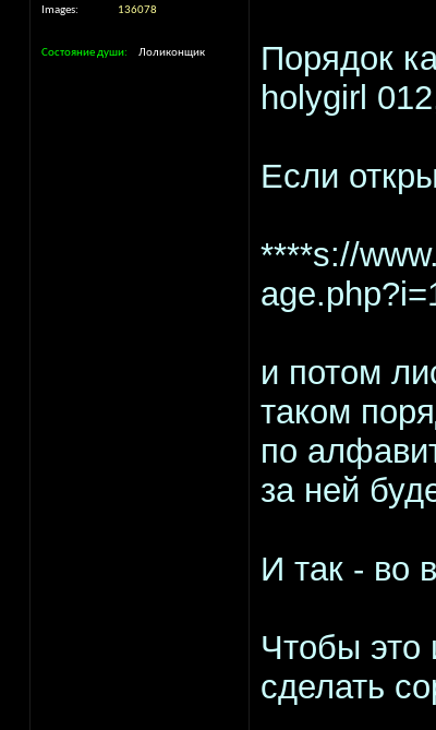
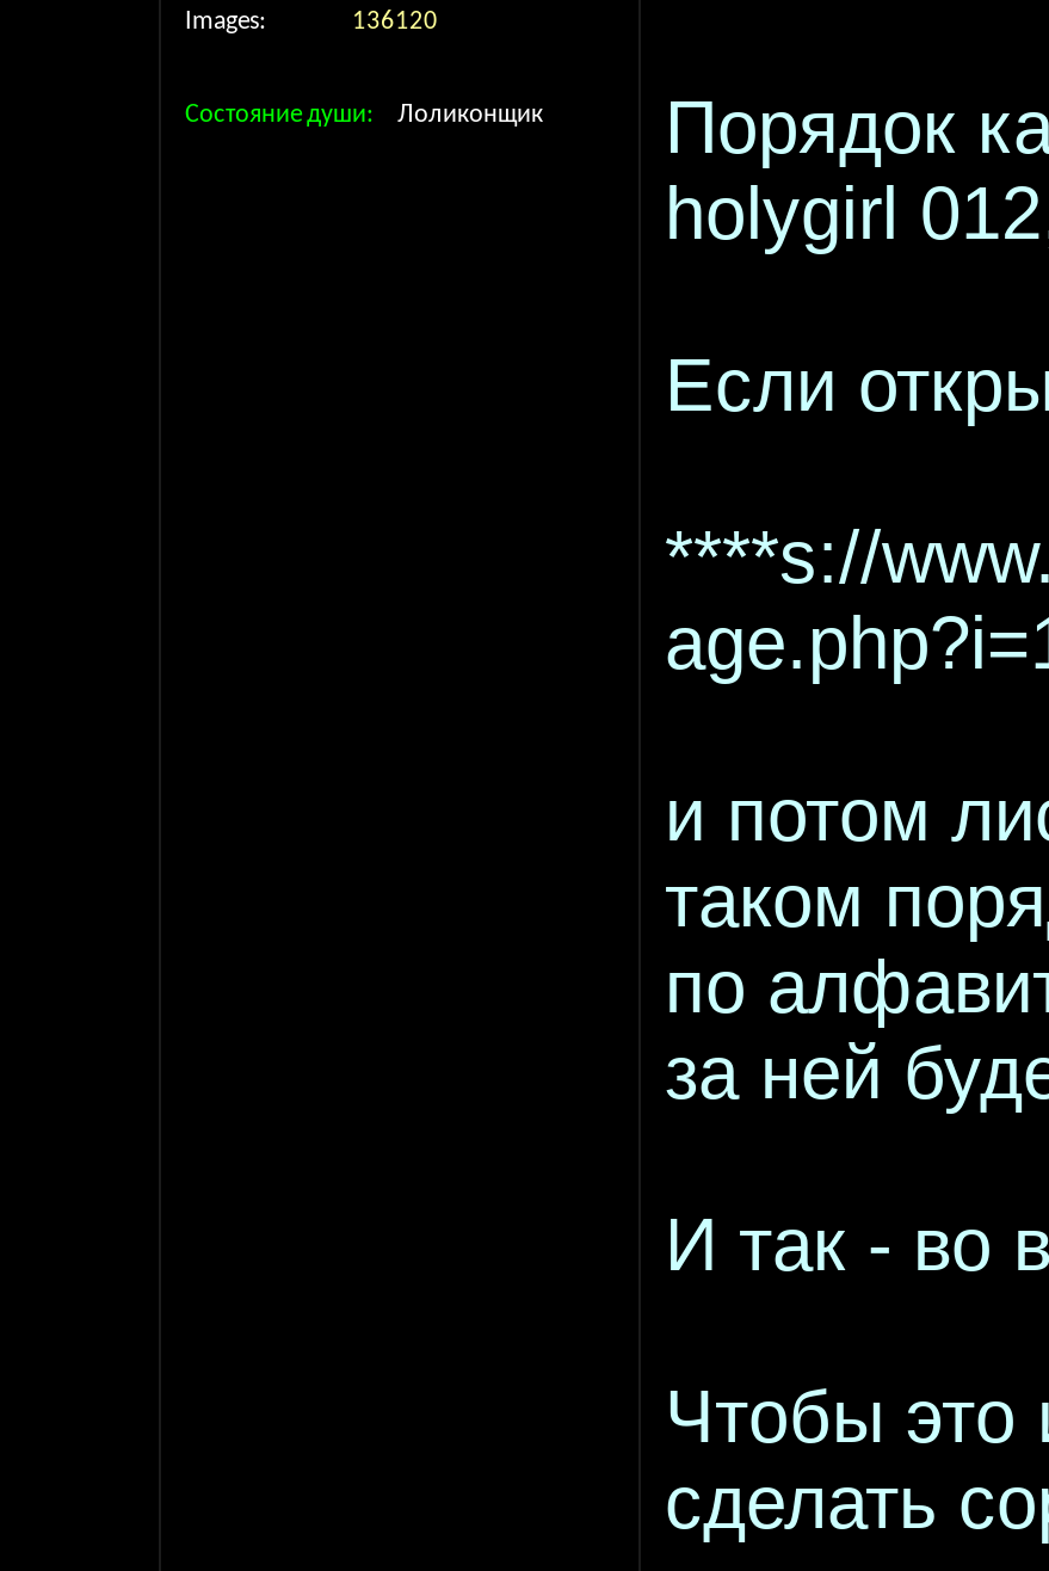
- 136078
+ 136120
